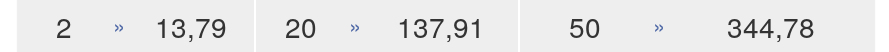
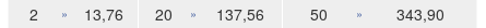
- 13,79
+ 13,76

- 137,91
+ 137,56

- 344,78
+ 343,90
